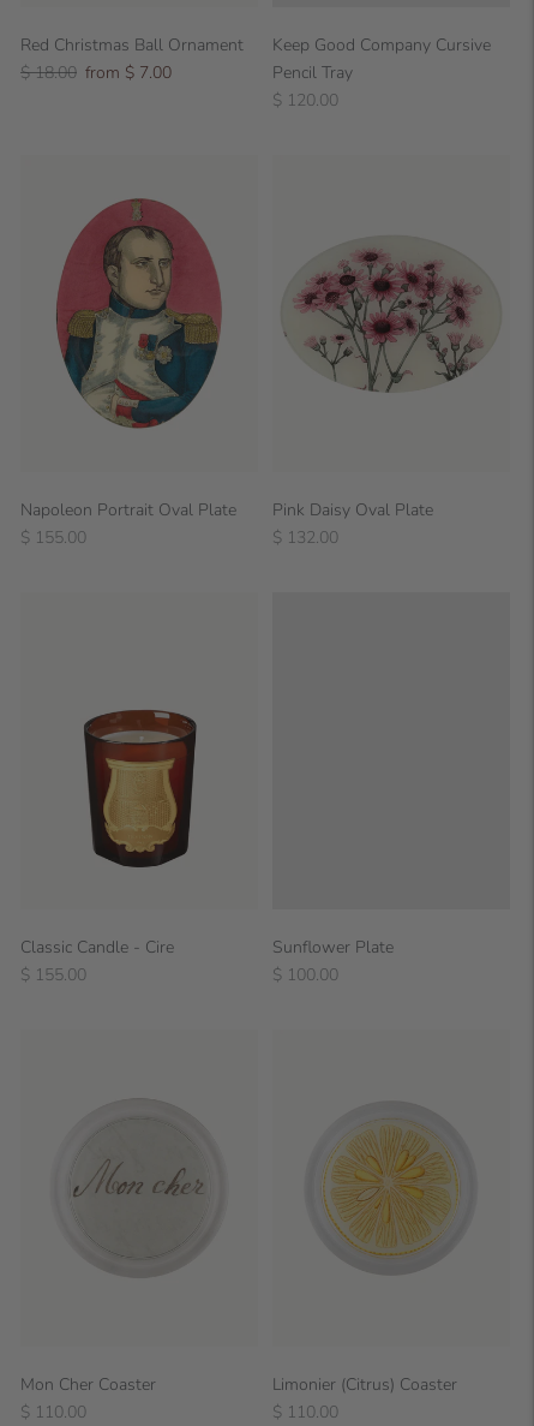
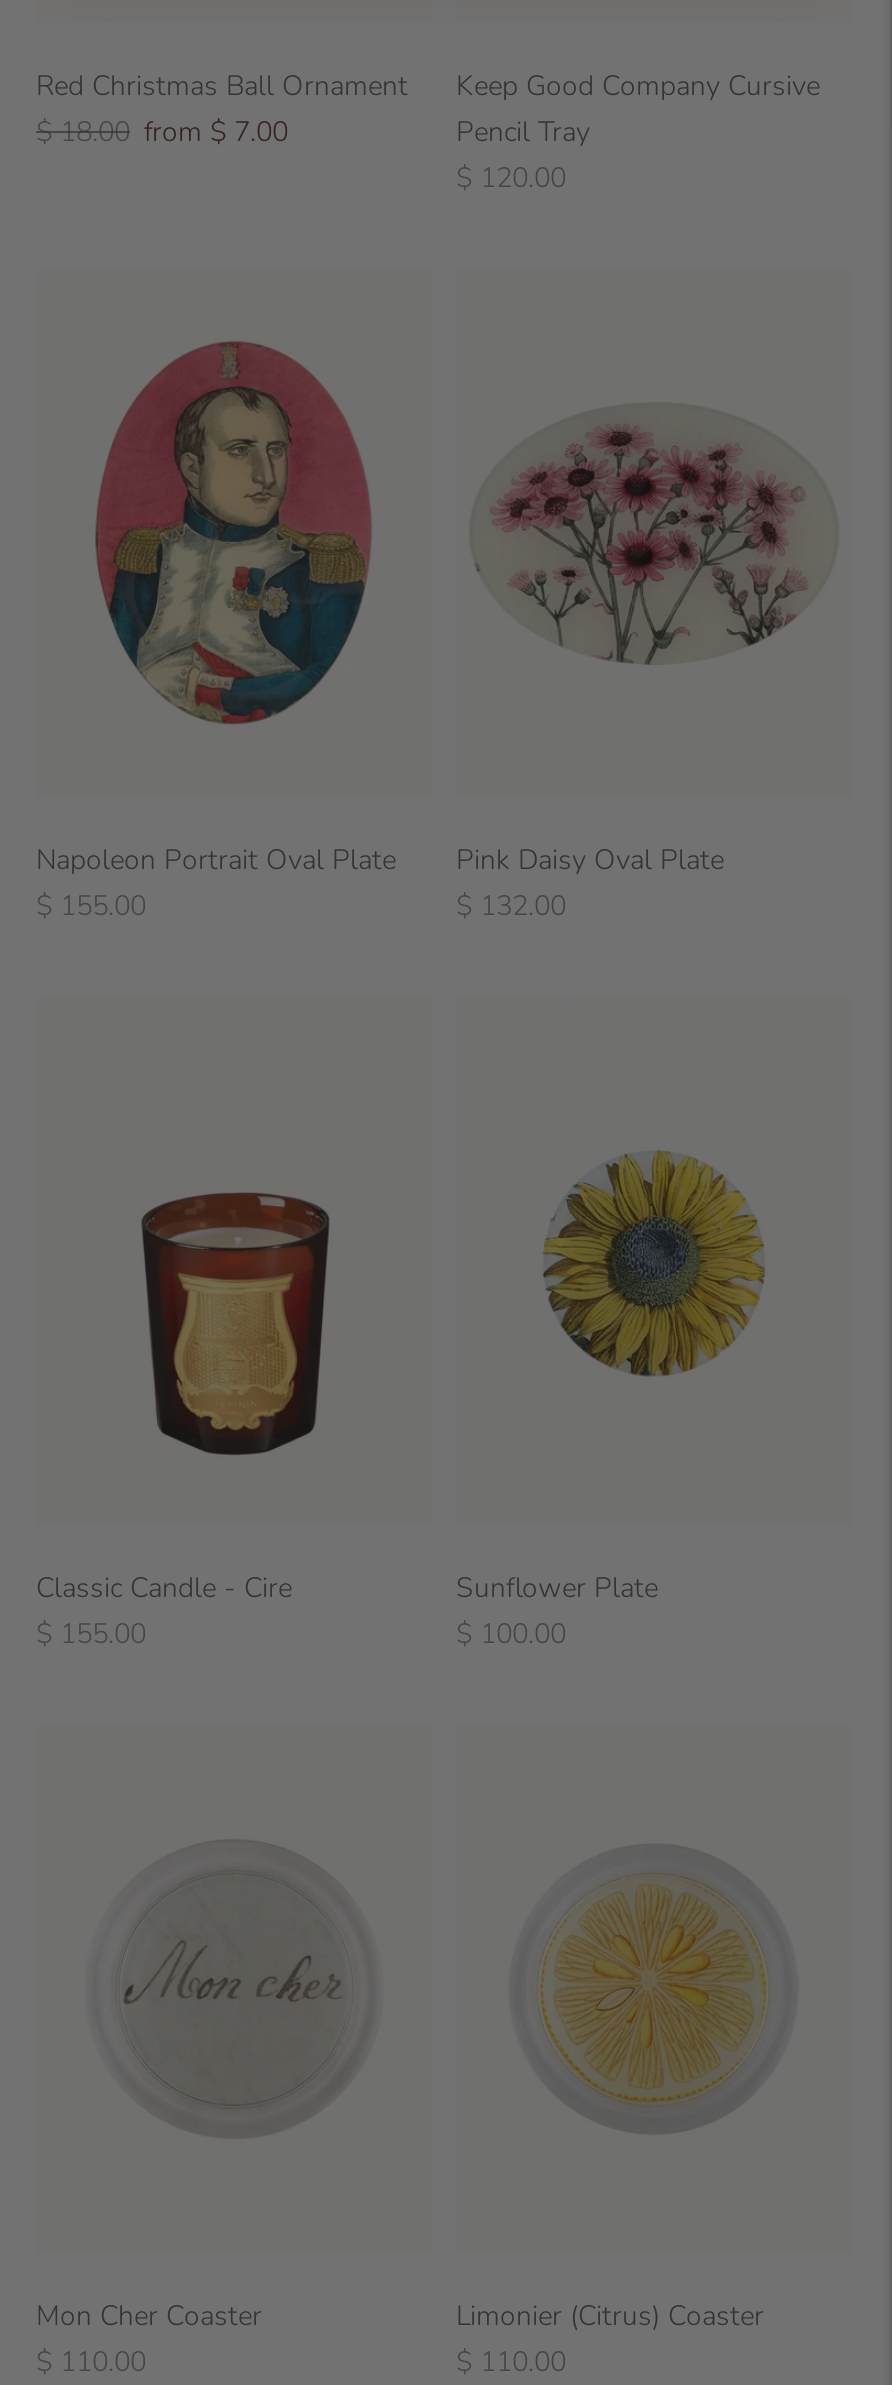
+ [image]
